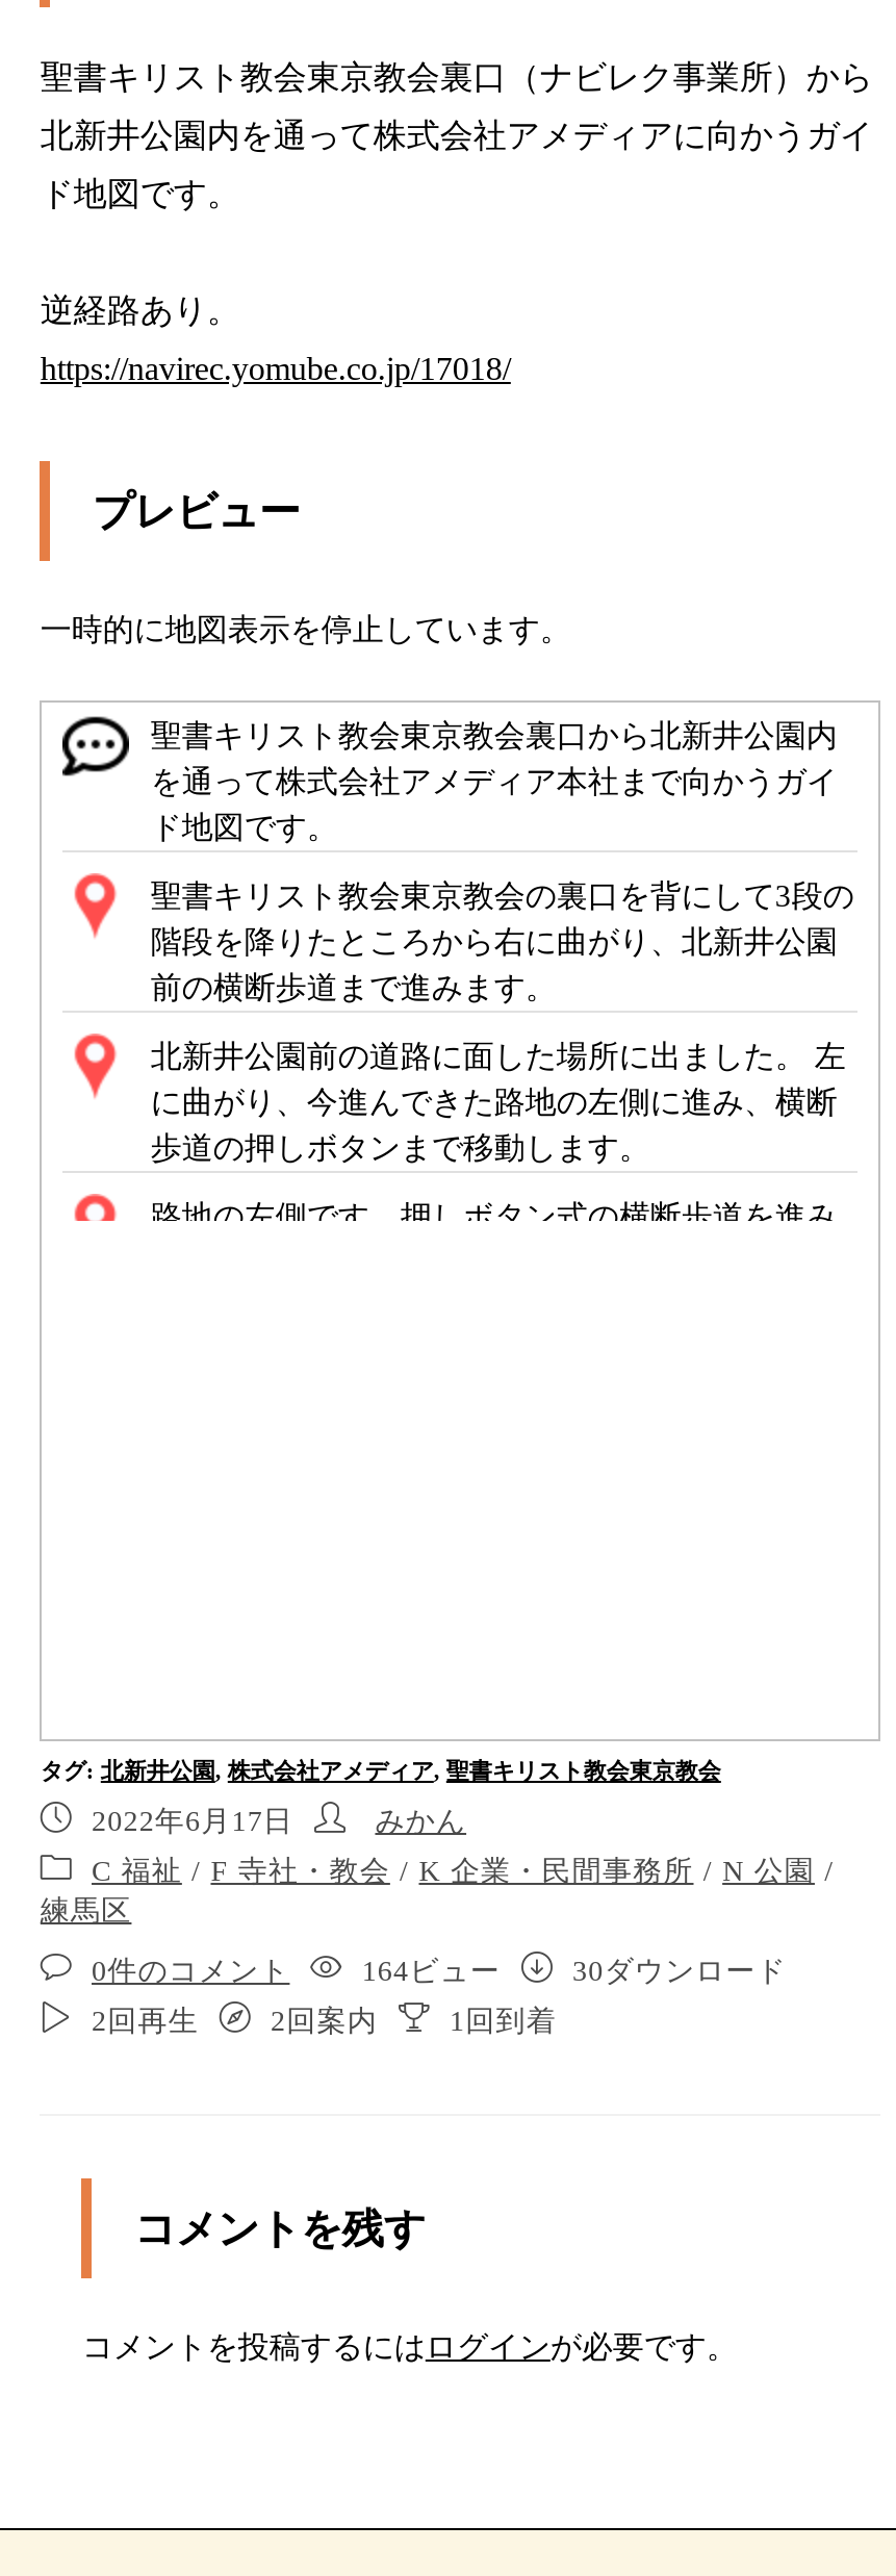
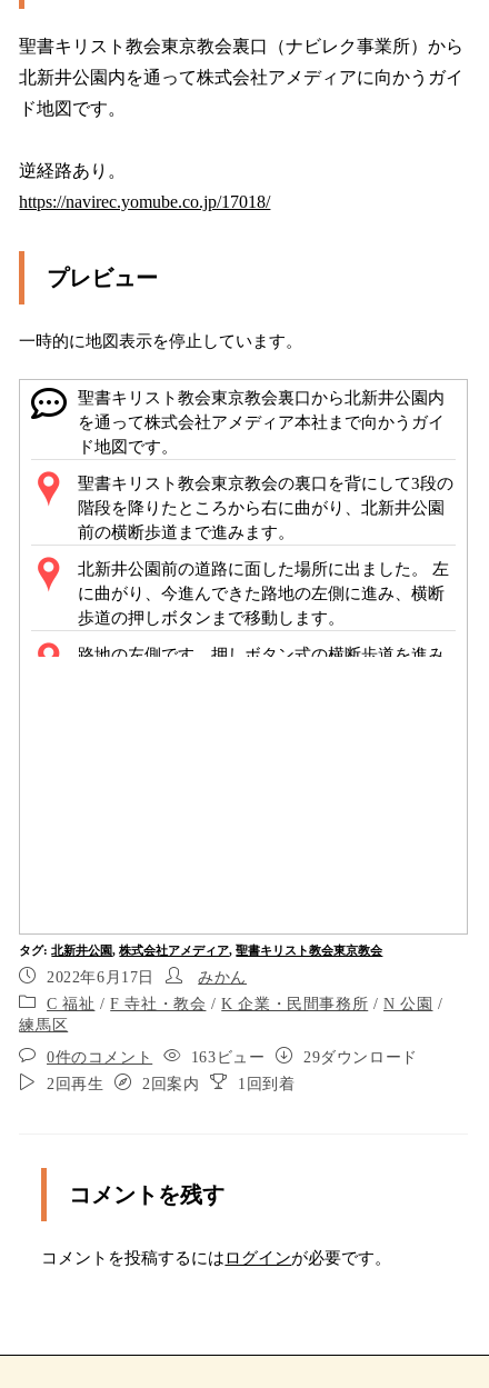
- 164ビュー
+ 163ビュー

- 30ダウンロード
+ 29ダウンロード
